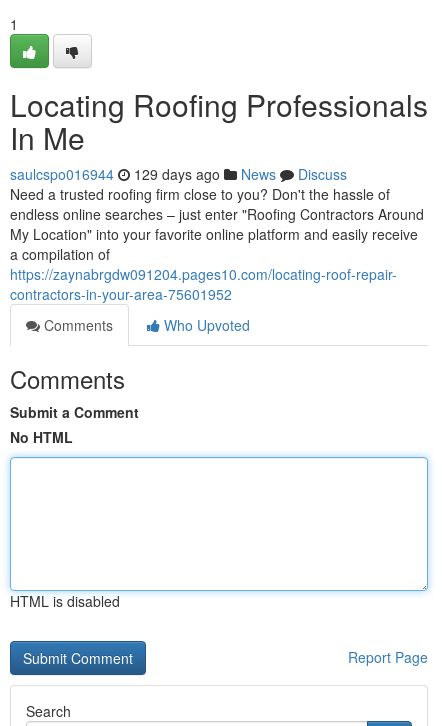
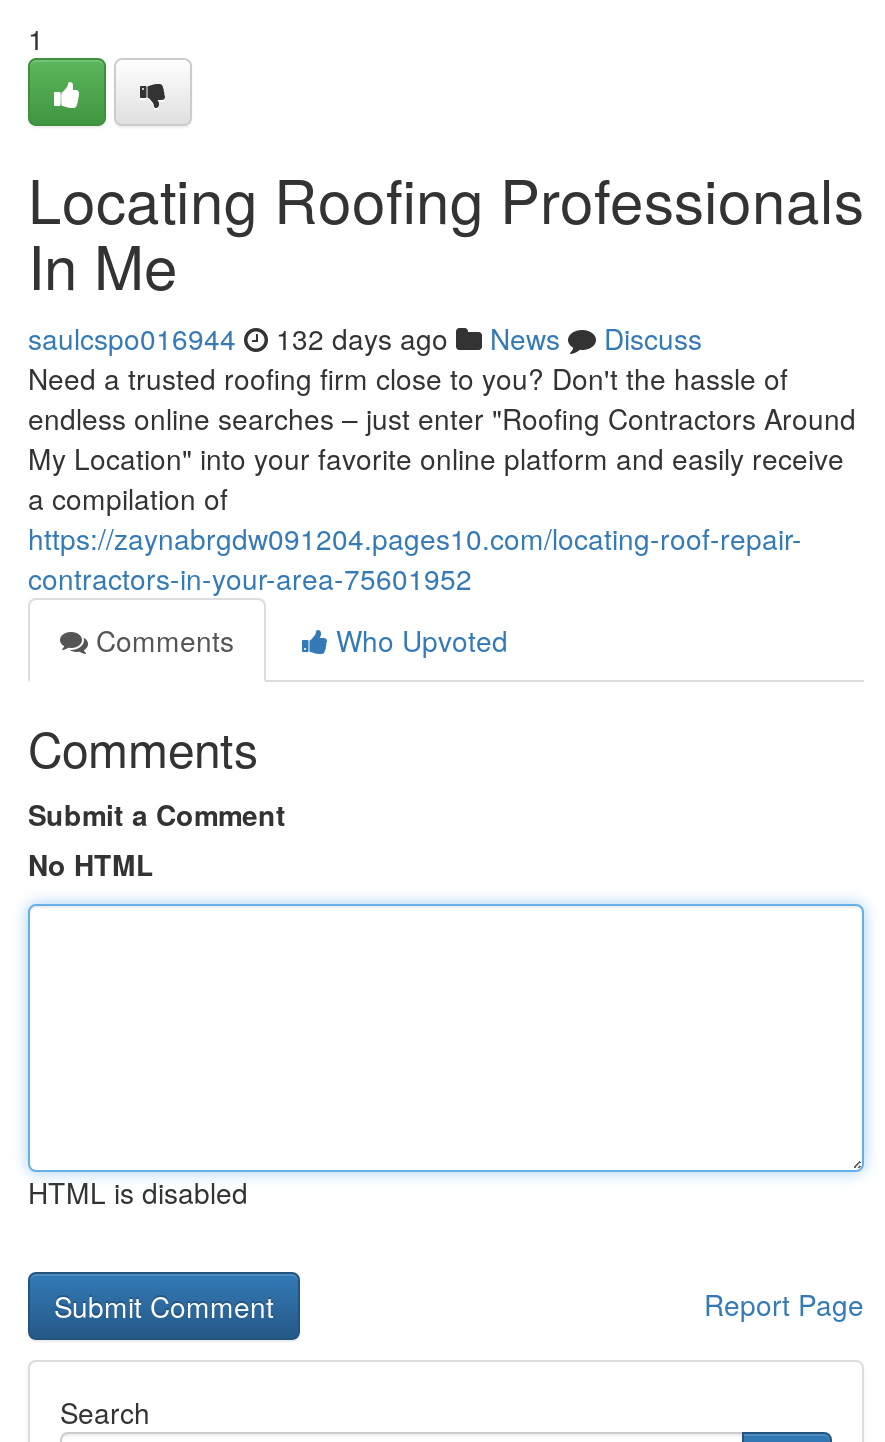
- saulcspo016944 129 days ago News Discuss
+ saulcspo016944 132 days ago News Discuss
